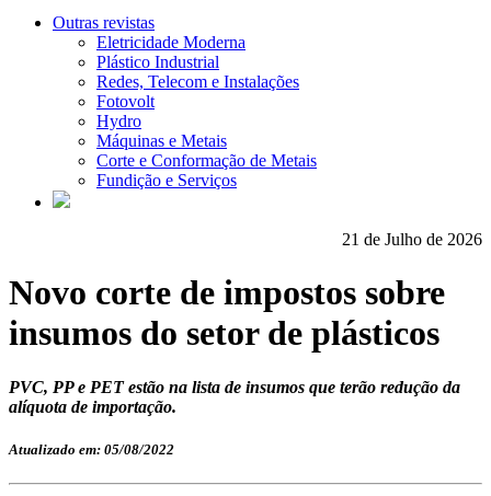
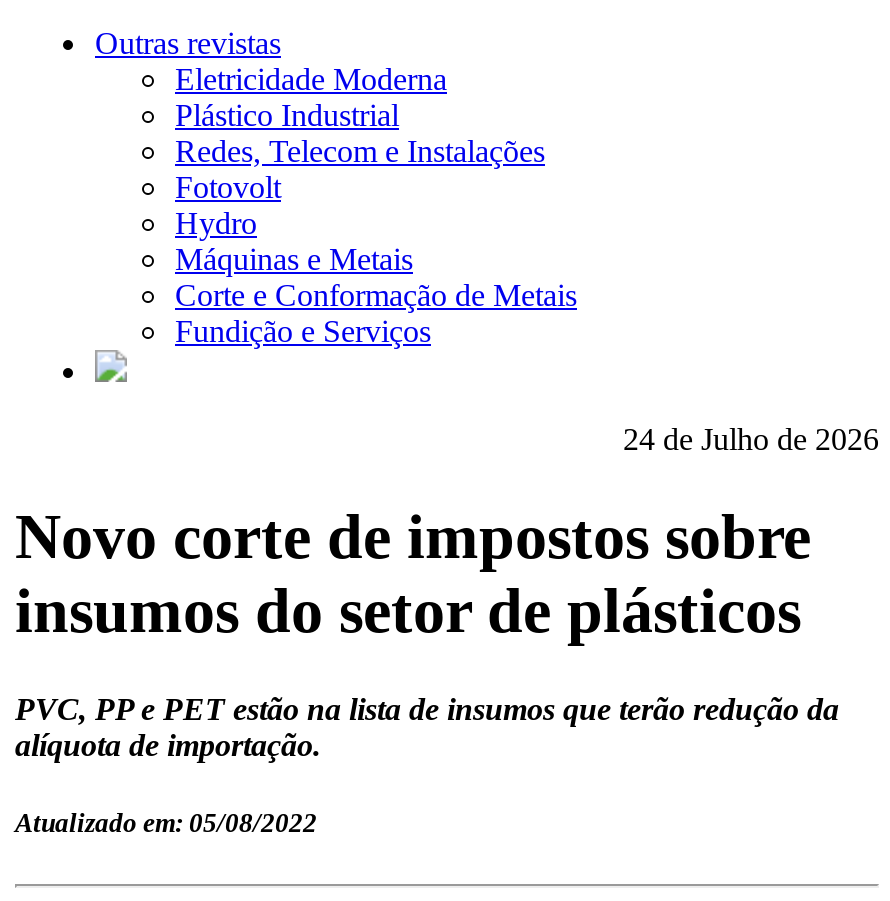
- 21 de Julho de 2026
+ 24 de Julho de 2026
